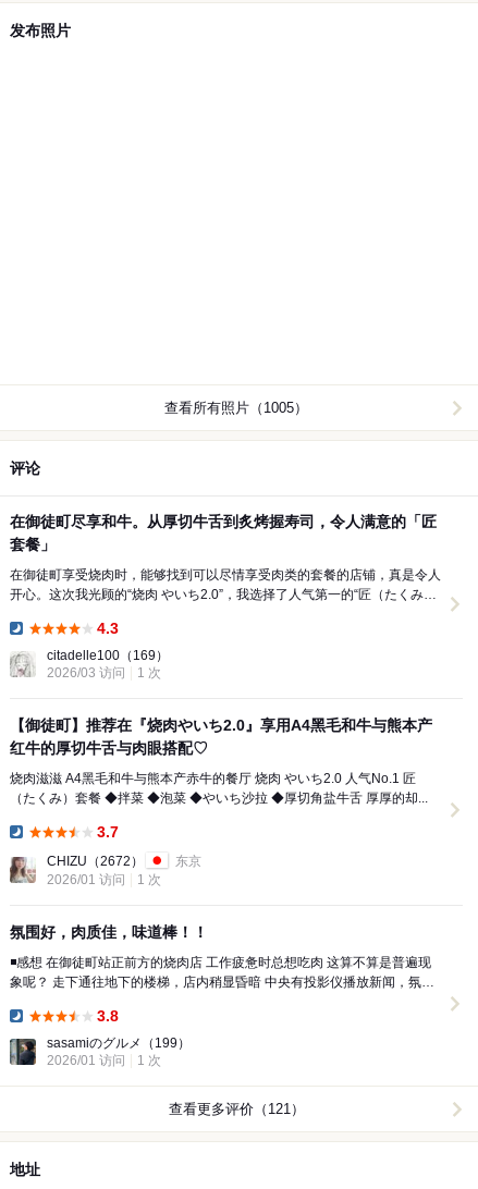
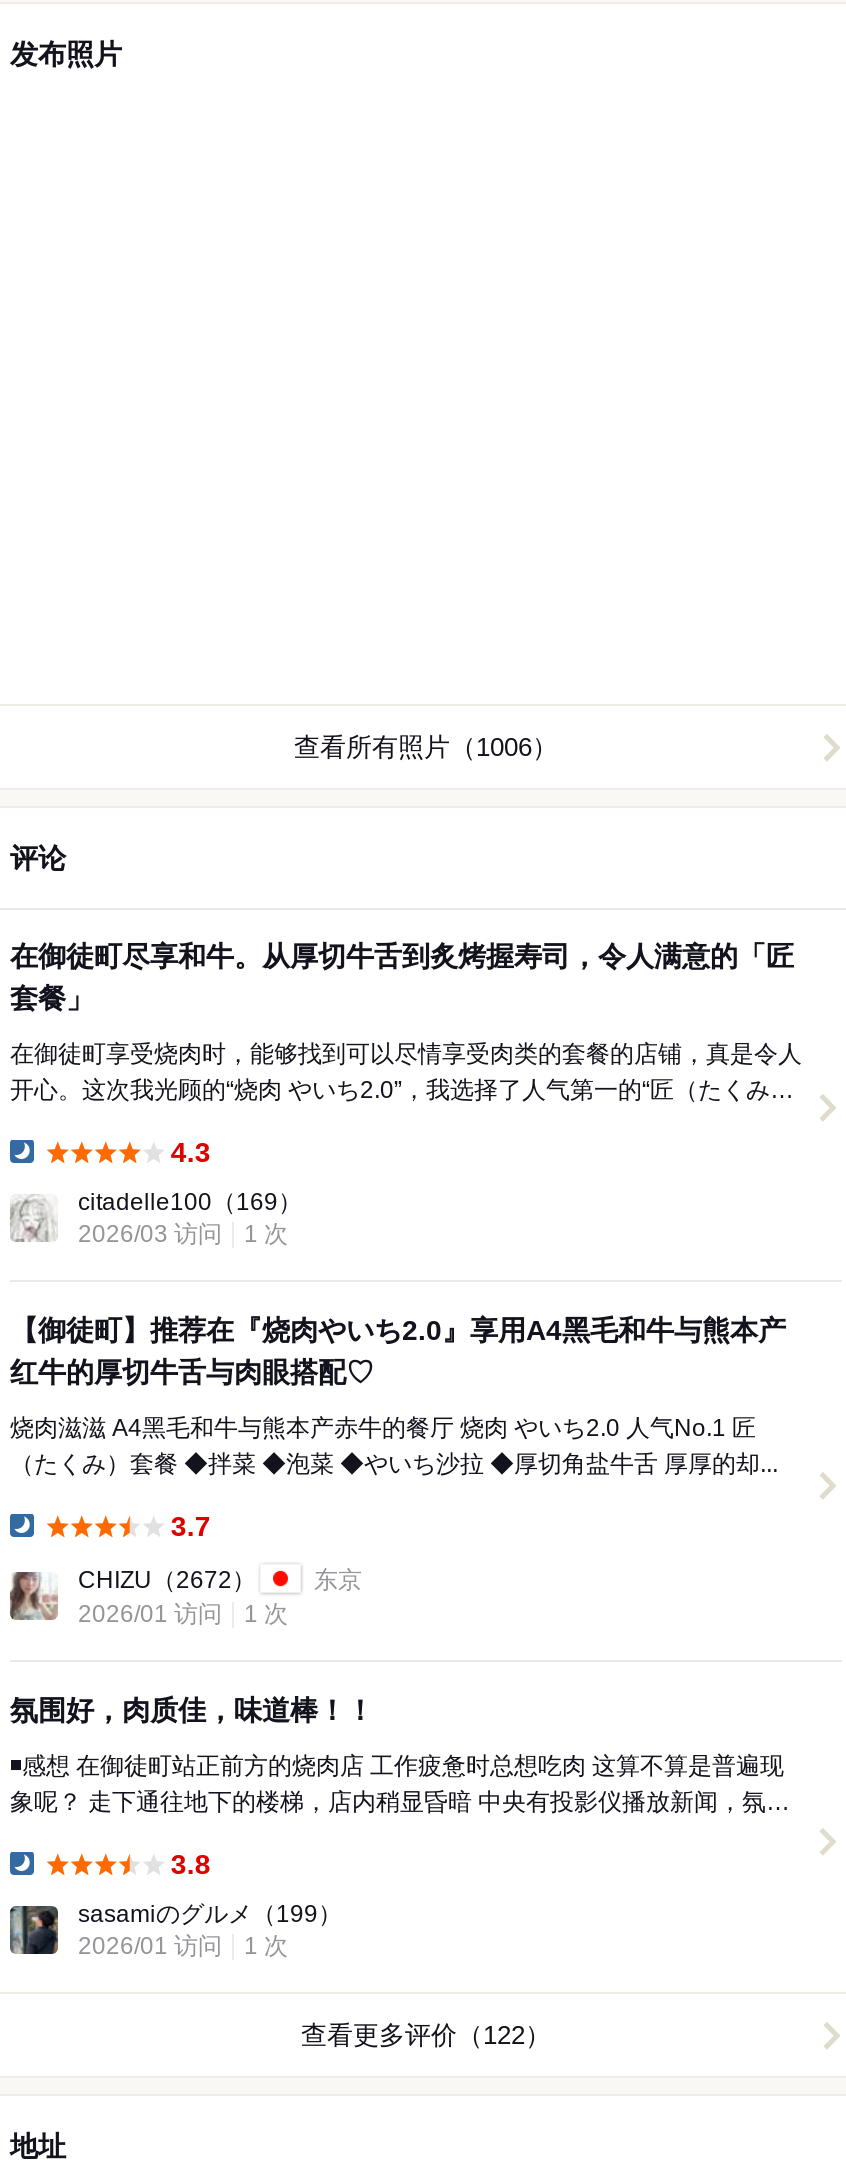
- 查看所有照片（1005）
+ 查看所有照片（1006）

- 查看更多评价（121）
+ 查看更多评价（122）
